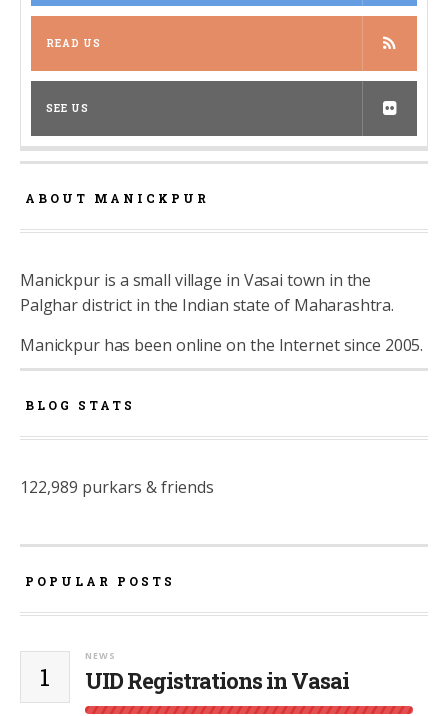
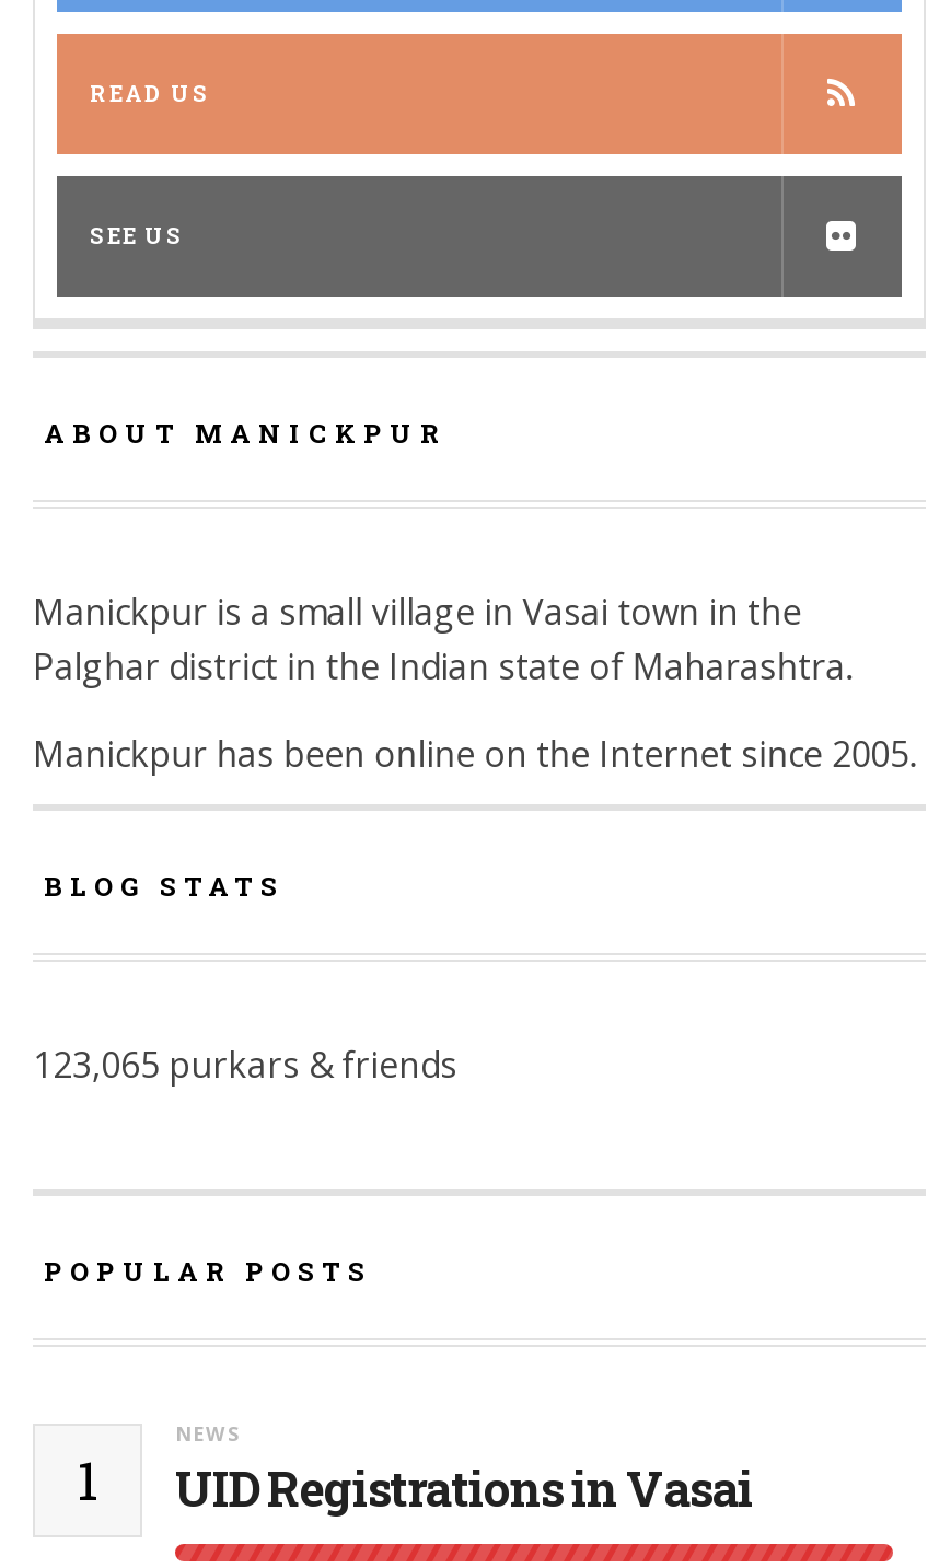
- 122,989 purkars & friends
+ 123,065 purkars & friends
